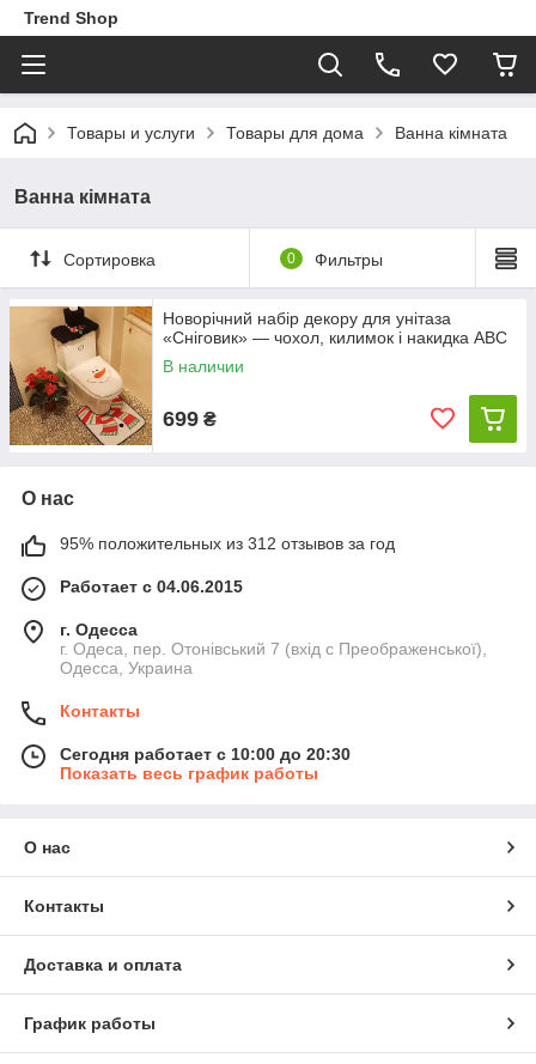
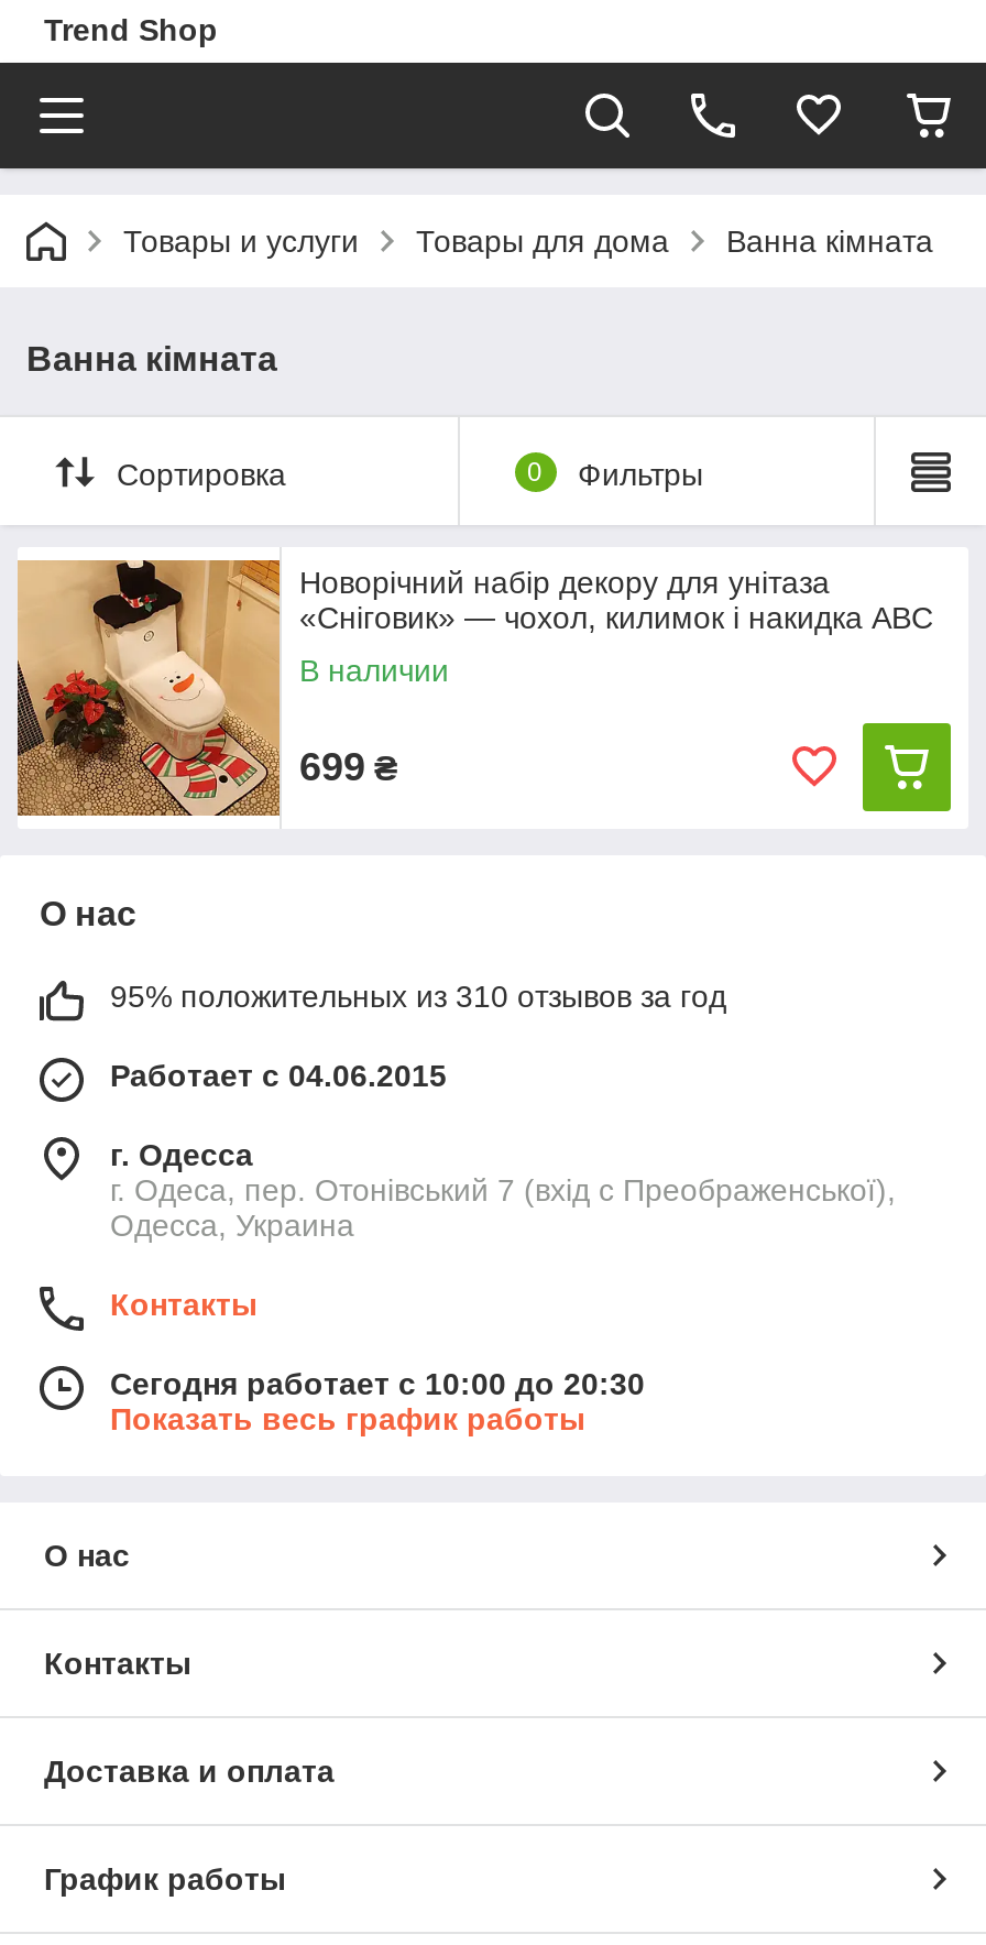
- 95% положительных из 312 отзывов за год
+ 95% положительных из 310 отзывов за год
